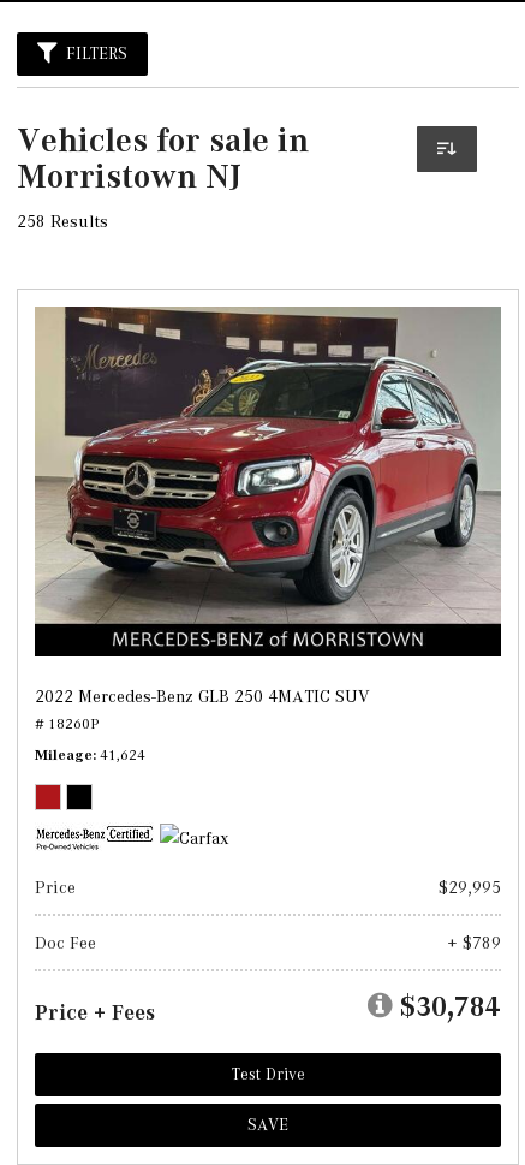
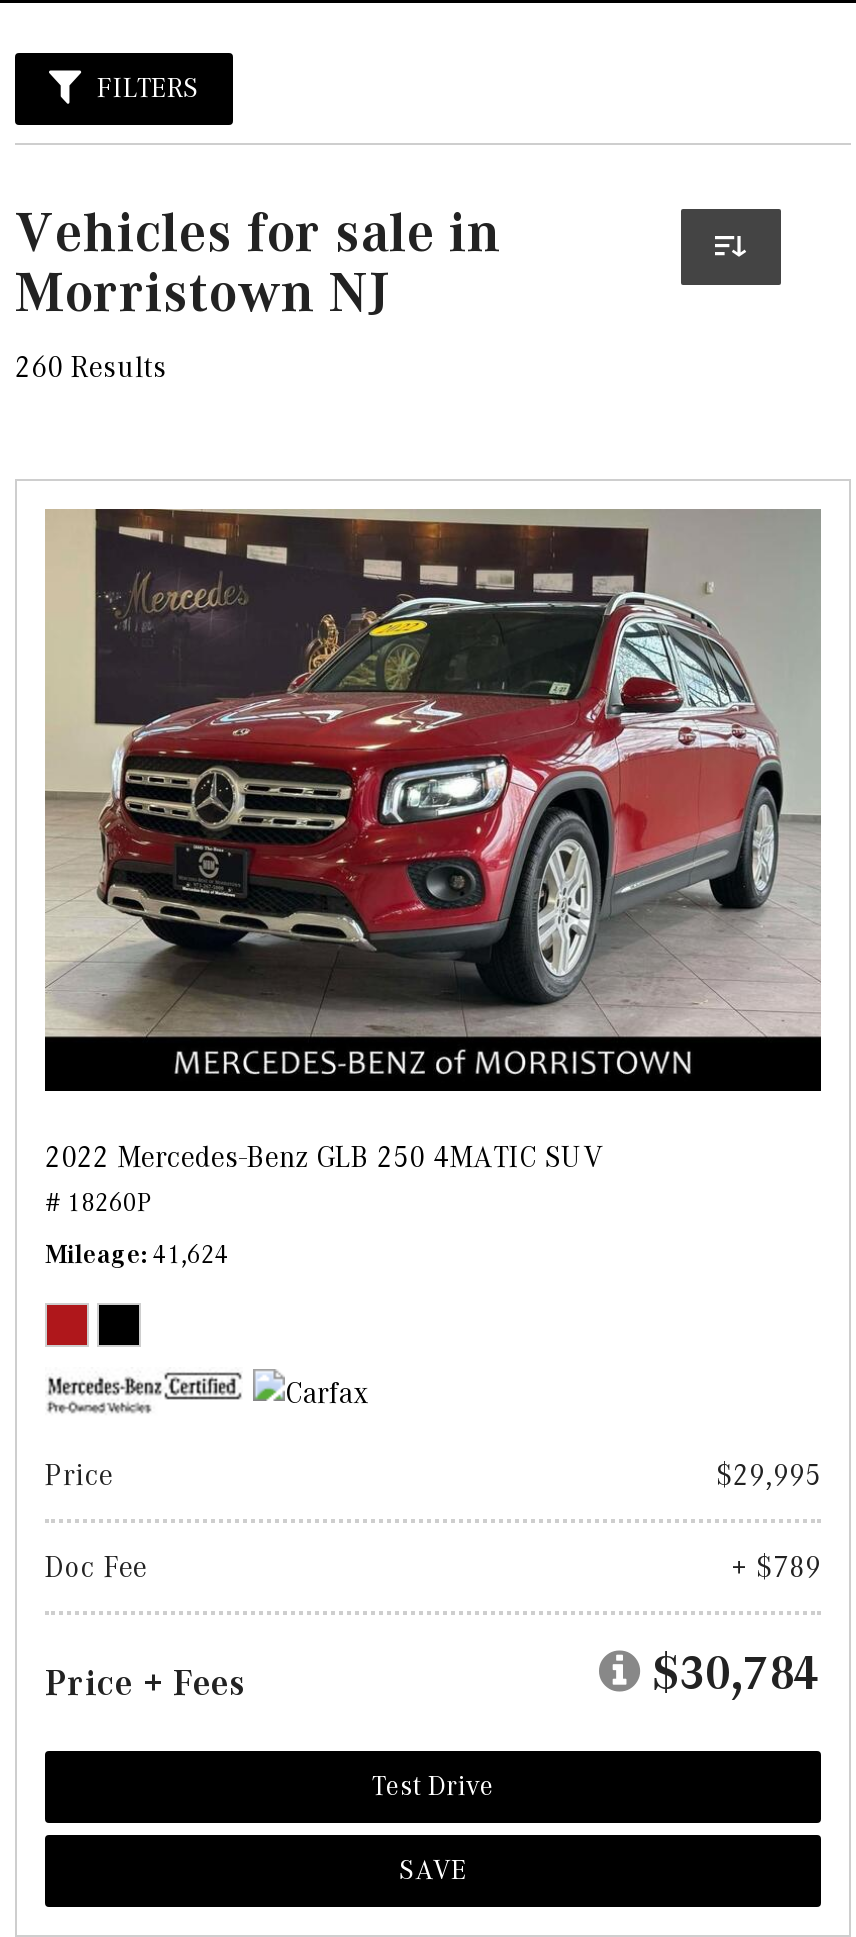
- 258 Results
+ 260 Results
